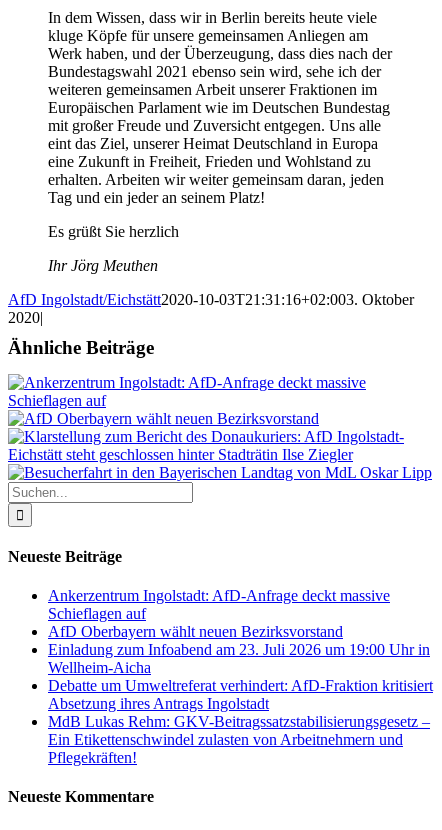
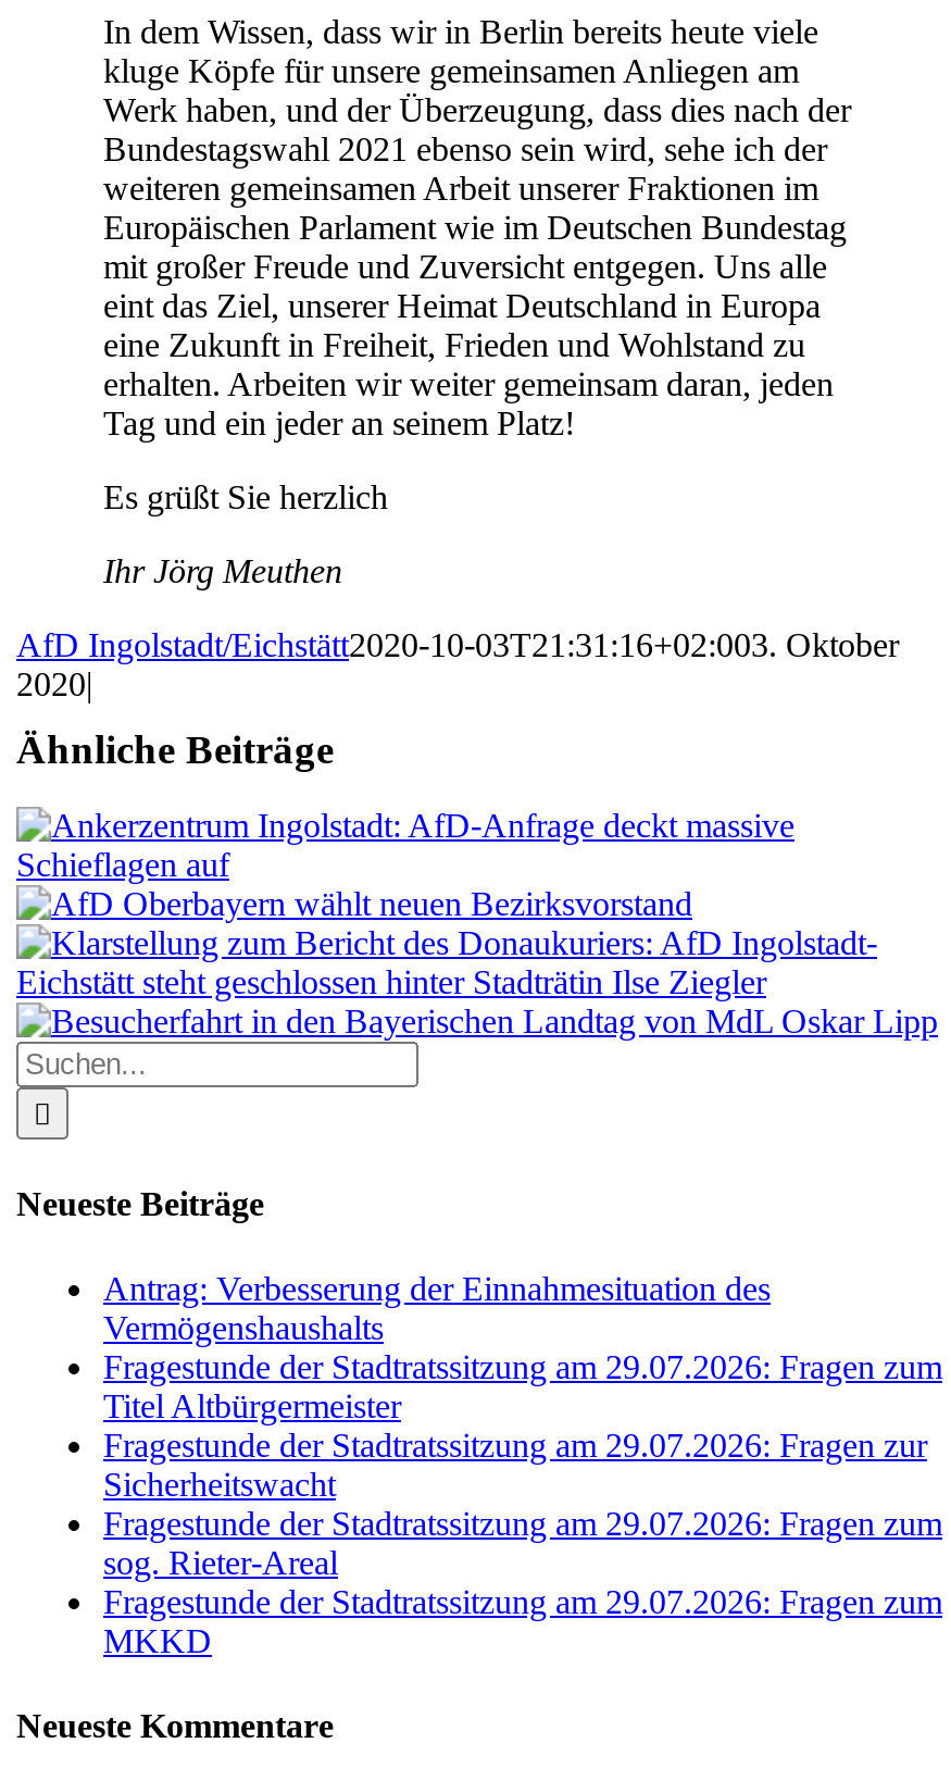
- Ankerzentrum Ingolstadt: AfD-Anfrage deckt massive
- Schieflagen auf
- AfD Oberbayern wählt neuen Bezirksvorstand
- Einladung zum Infoabend am 23. Juli 2026 um 19:00 Uhr in
- Wellheim-Aicha
- Debatte um Umweltreferat verhindert: AfD-Fraktion kritisiert
- Absetzung ihres Antrags Ingolstadt
- MdB Lukas Rehm: GKV-Beitragssatzstabilisierungsgesetz –
- Ein Etikettenschwindel zulasten von Arbeitnehmern und
- Pflegekräften!
+ Antrag: Verbesserung der Einnahmesituation des
+ Vermögenshaushalts
+ Fragestunde der Stadtratssitzung am 29.07.2026: Fragen zum
+ Titel Altbürgermeister
+ Fragestunde der Stadtratssitzung am 29.07.2026: Fragen zur
+ Sicherheitswacht
+ Fragestunde der Stadtratssitzung am 29.07.2026: Fragen zum
+ sog. Rieter-Areal
+ Fragestunde der Stadtratssitzung am 29.07.2026: Fragen zum
+ MKKD
